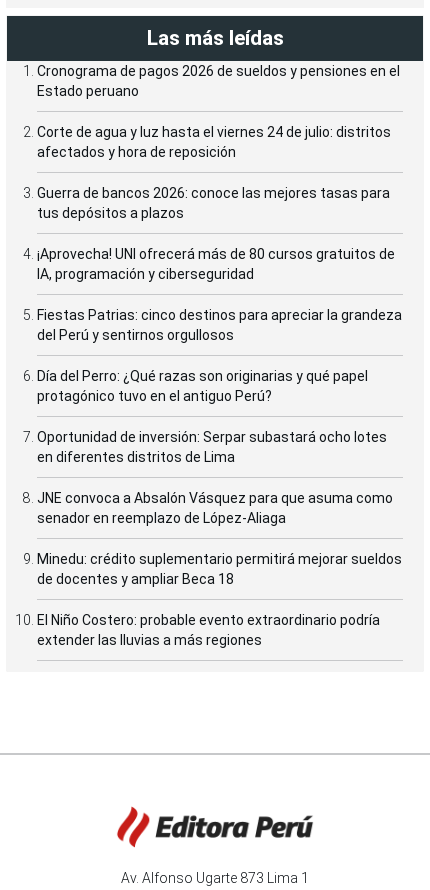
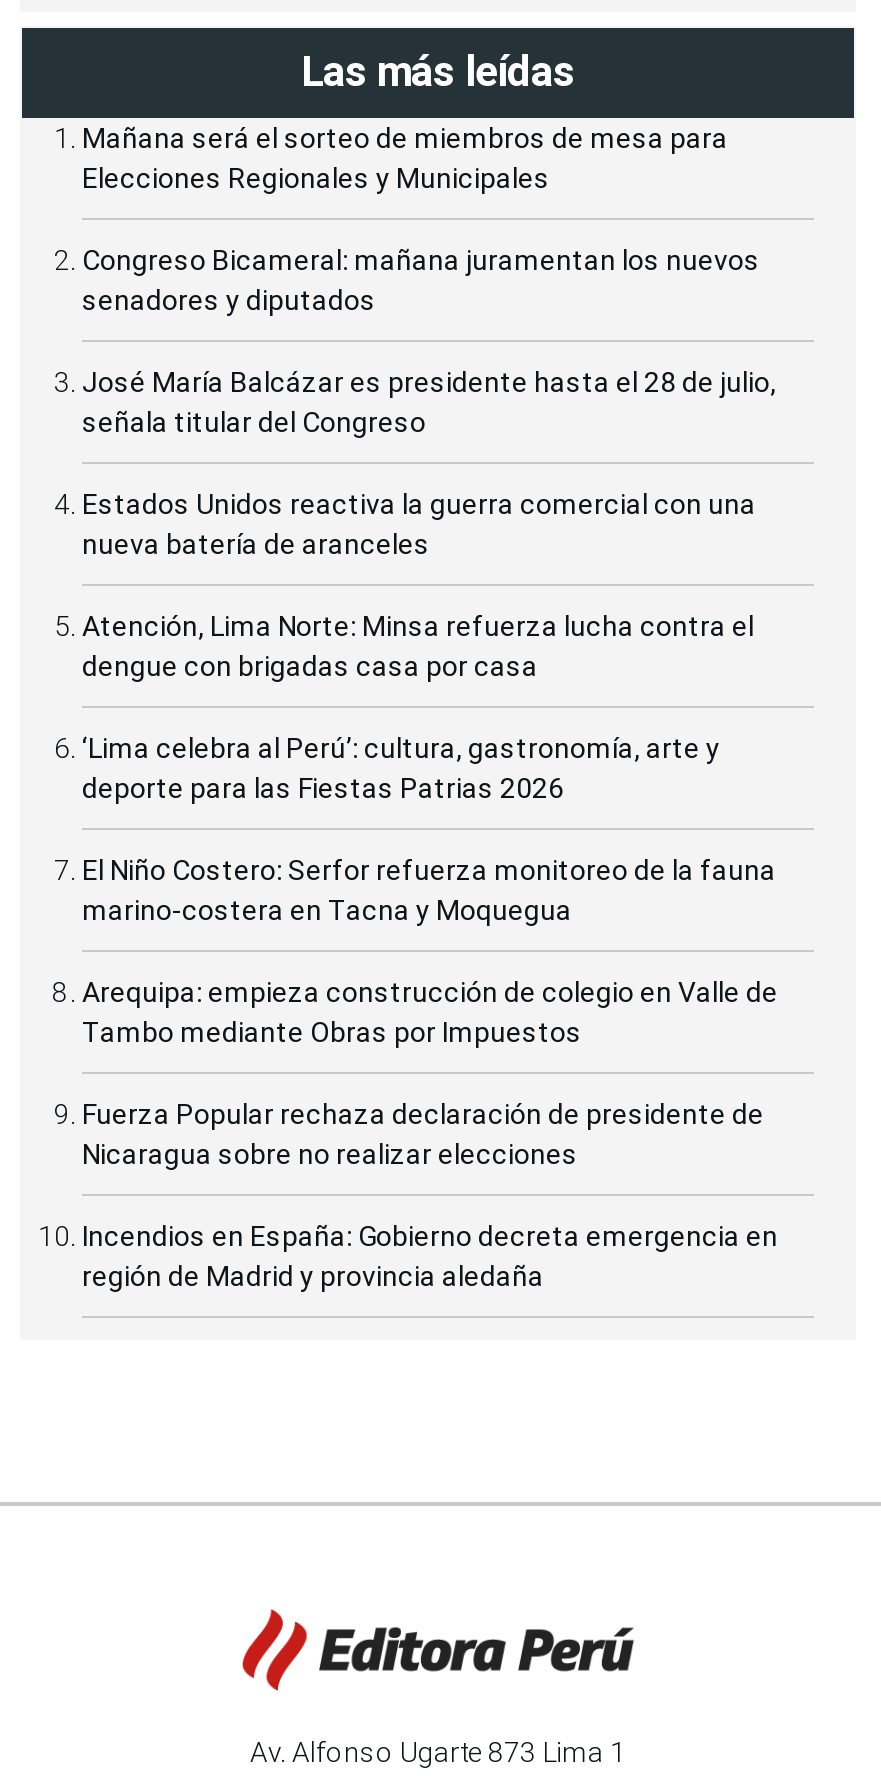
- Cronograma de pagos 2026 de sueldos y pensiones en el
- Estado peruano
+ Mañana será el sorteo de miembros de mesa para
+ Elecciones Regionales y Municipales

- Corte de agua y luz hasta el viernes 24 de julio: distritos
- afectados y hora de reposición
+ Congreso Bicameral: mañana juramentan los nuevos
+ senadores y diputados

- Guerra de bancos 2026: conoce las mejores tasas para
- tus depósitos a plazos
+ José María Balcázar es presidente hasta el 28 de julio,
+ señala titular del Congreso

- ¡Aprovecha! UNI ofrecerá más de 80 cursos gratuitos de
- IA, programación y ciberseguridad
+ Estados Unidos reactiva la guerra comercial con una
+ nueva batería de aranceles

- Fiestas Patrias: cinco destinos para apreciar la grandeza
- del Perú y sentirnos orgullosos
+ Atención, Lima Norte: Minsa refuerza lucha contra el
+ dengue con brigadas casa por casa

- Día del Perro: ¿Qué razas son originarias y qué papel
- protagónico tuvo en el antiguo Perú?
+ ‘Lima celebra al Perú’: cultura, gastronomía, arte y
+ deporte para las Fiestas Patrias 2026

- Oportunidad de inversión: Serpar subastará ocho lotes
- en diferentes distritos de Lima
+ El Niño Costero: Serfor refuerza monitoreo de la fauna
+ marino-costera en Tacna y Moquegua

- JNE convoca a Absalón Vásquez para que asuma como
- senador en reemplazo de López-Aliaga
+ Arequipa: empieza construcción de colegio en Valle de
+ Tambo mediante Obras por Impuestos

- Minedu: crédito suplementario permitirá mejorar sueldos
- de docentes y ampliar Beca 18
+ Fuerza Popular rechaza declaración de presidente de
+ Nicaragua sobre no realizar elecciones

- El Niño Costero: probable evento extraordinario podría
- extender las lluvias a más regiones
+ Incendios en España: Gobierno decreta emergencia en
+ región de Madrid y provincia aledaña
